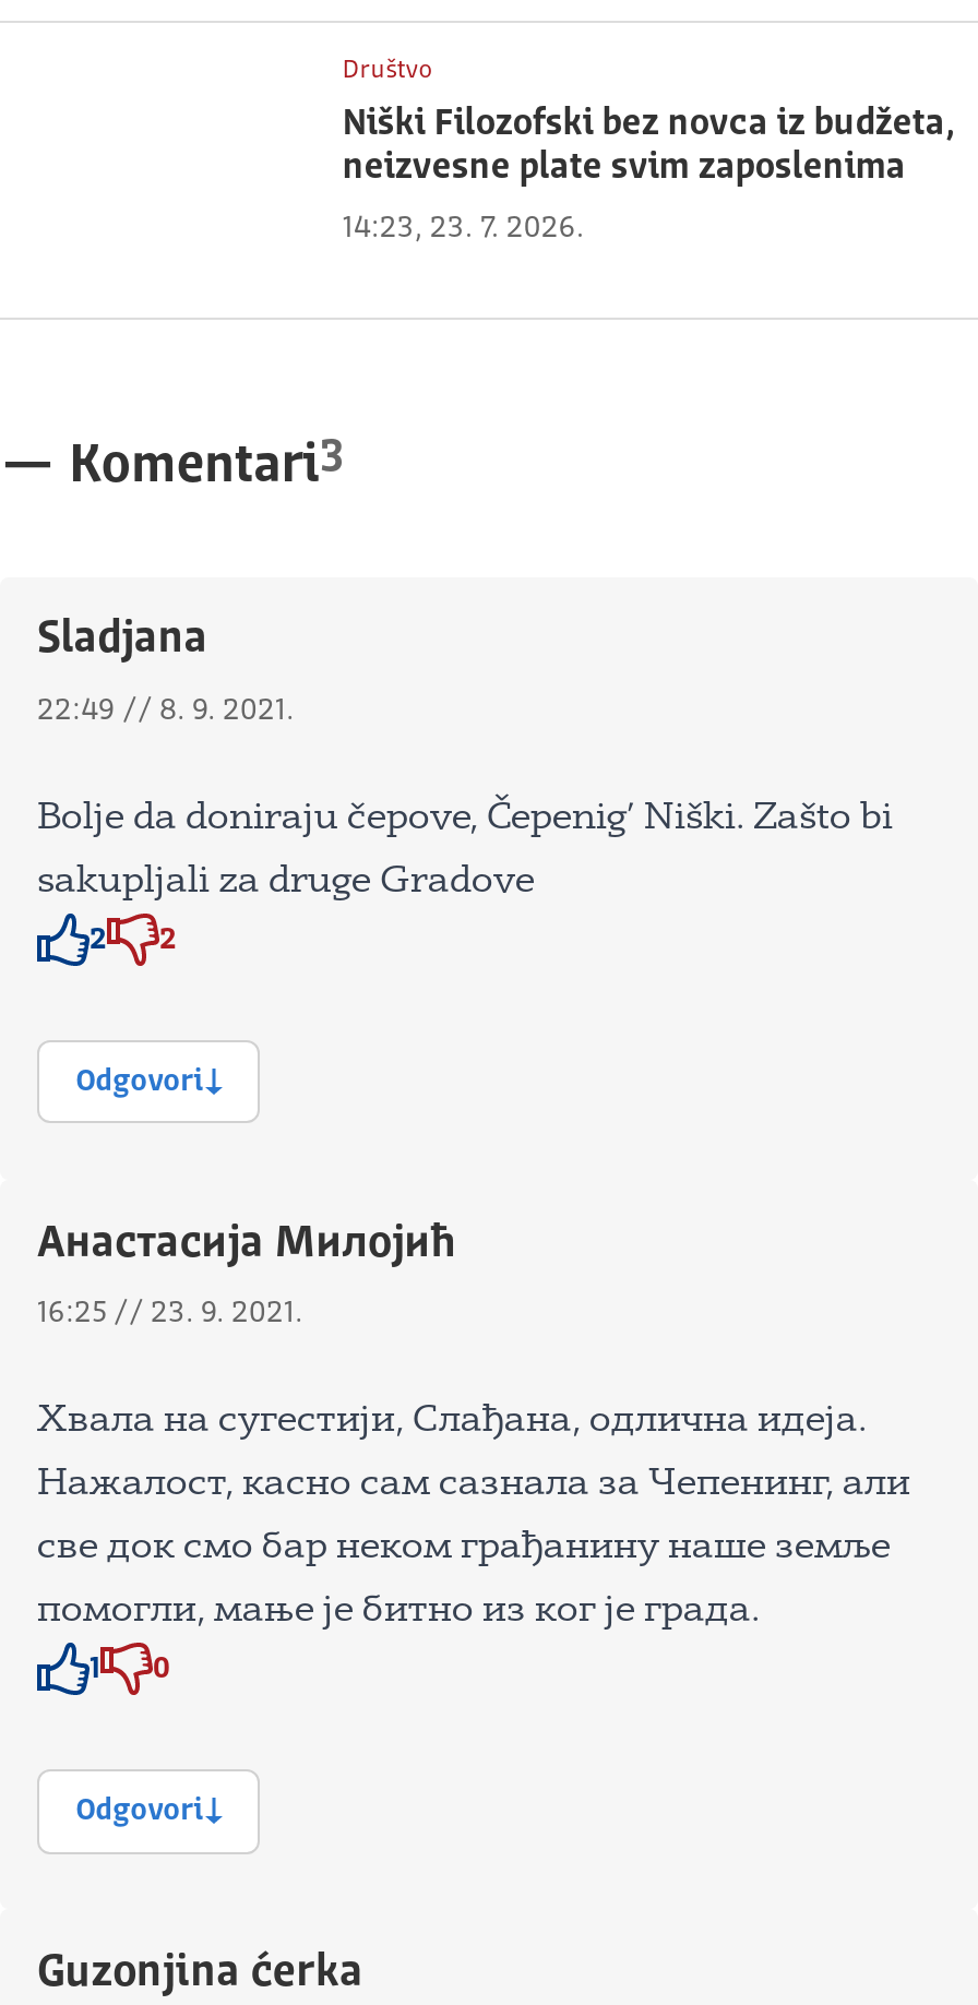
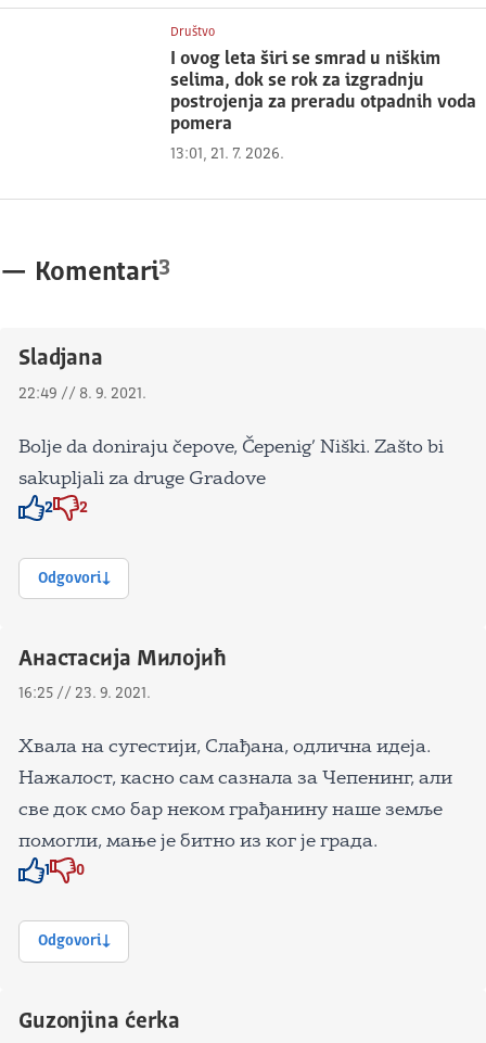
- Niški Filozofski bez novca iz budžeta,
- neizvesne plate svim zaposlenima
+ I ovog leta širi se smrad u niškim
+ selima, dok se rok za izgradnju
+ postrojenja za preradu otpadnih voda
+ pomera

- 14:23, 23. 7. 2026.
+ 13:01, 21. 7. 2026.
